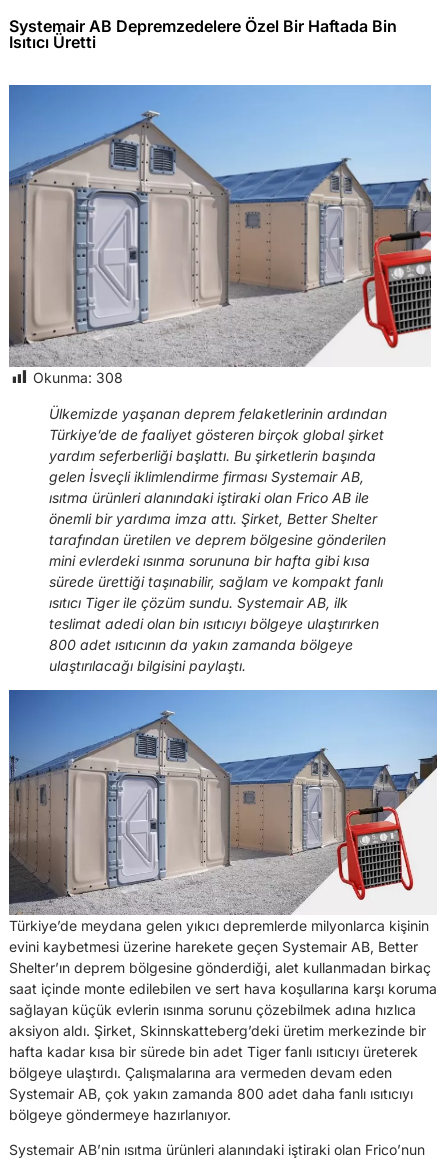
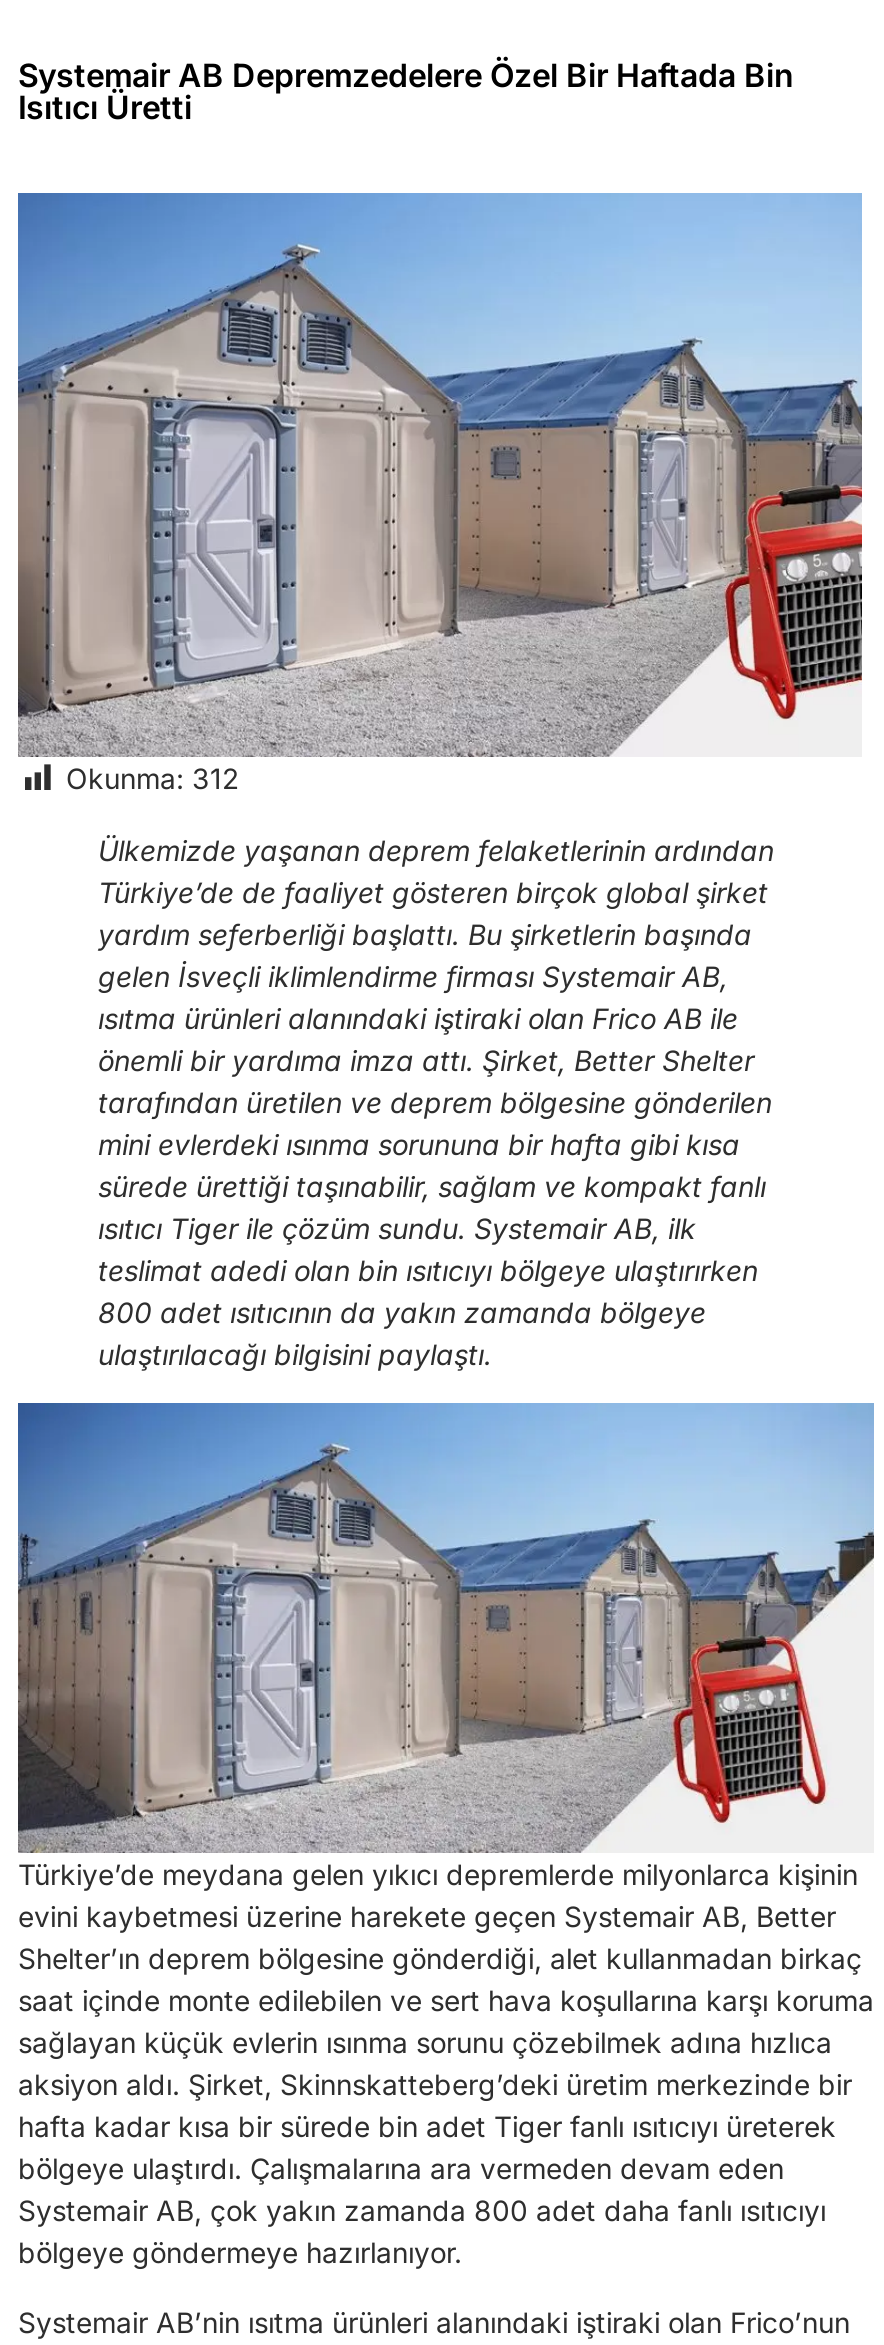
- Okunma: 308
+ Okunma: 312
